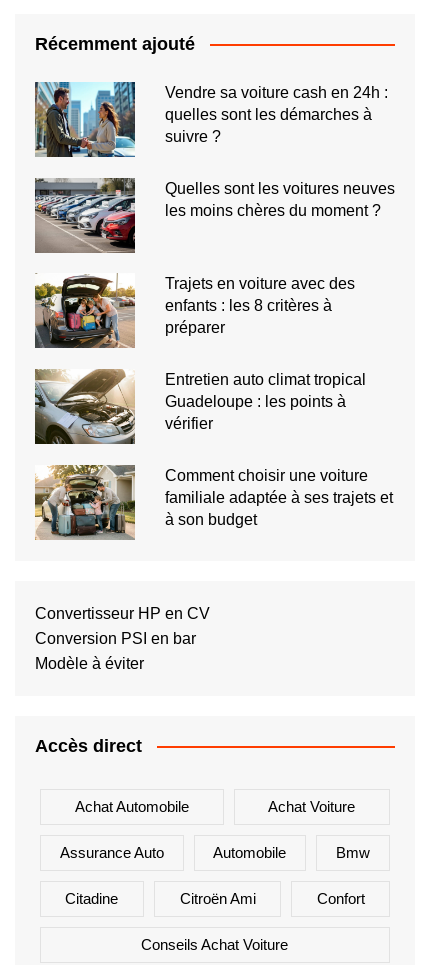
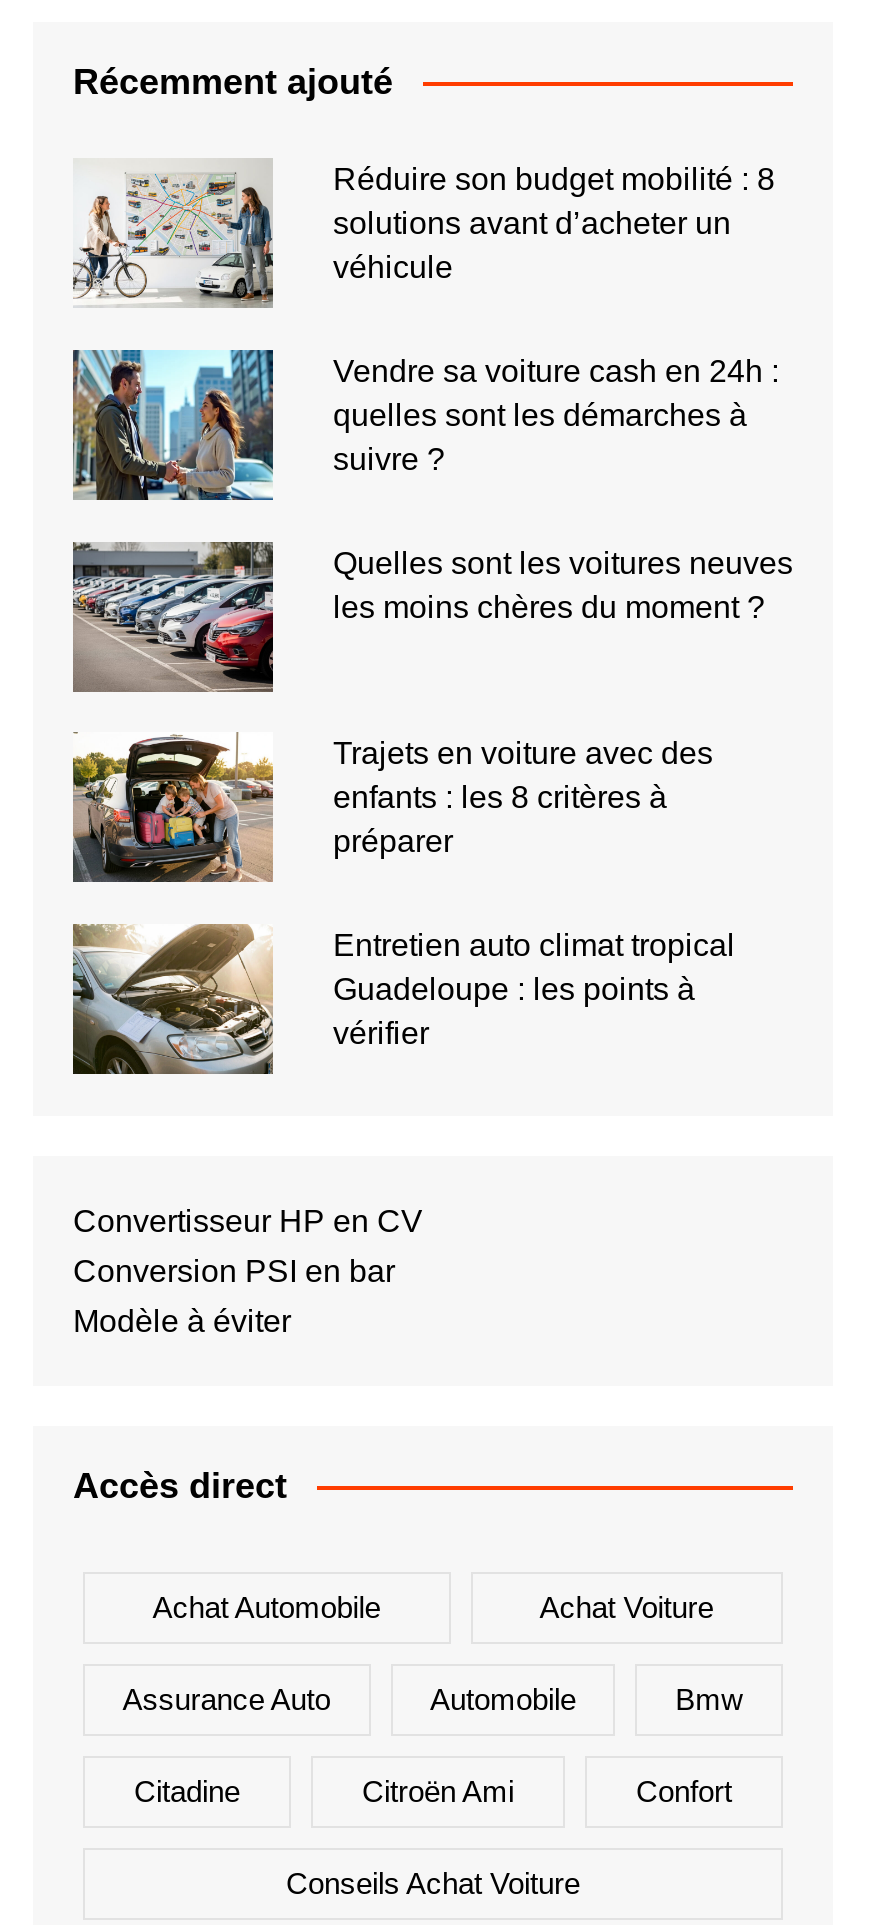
+ [image]
+ Réduire son budget mobilité : 8
+ solutions avant d’acheter un
+ véhicule

moved down: [image] | Vendre sa voiture cash en 24h : | quelles sont les démarches à | ... | Guadeloupe : les points à | vérifier

- [image]
- Comment choisir une voiture
- familiale adaptée à ses trajets et
- à son budget
